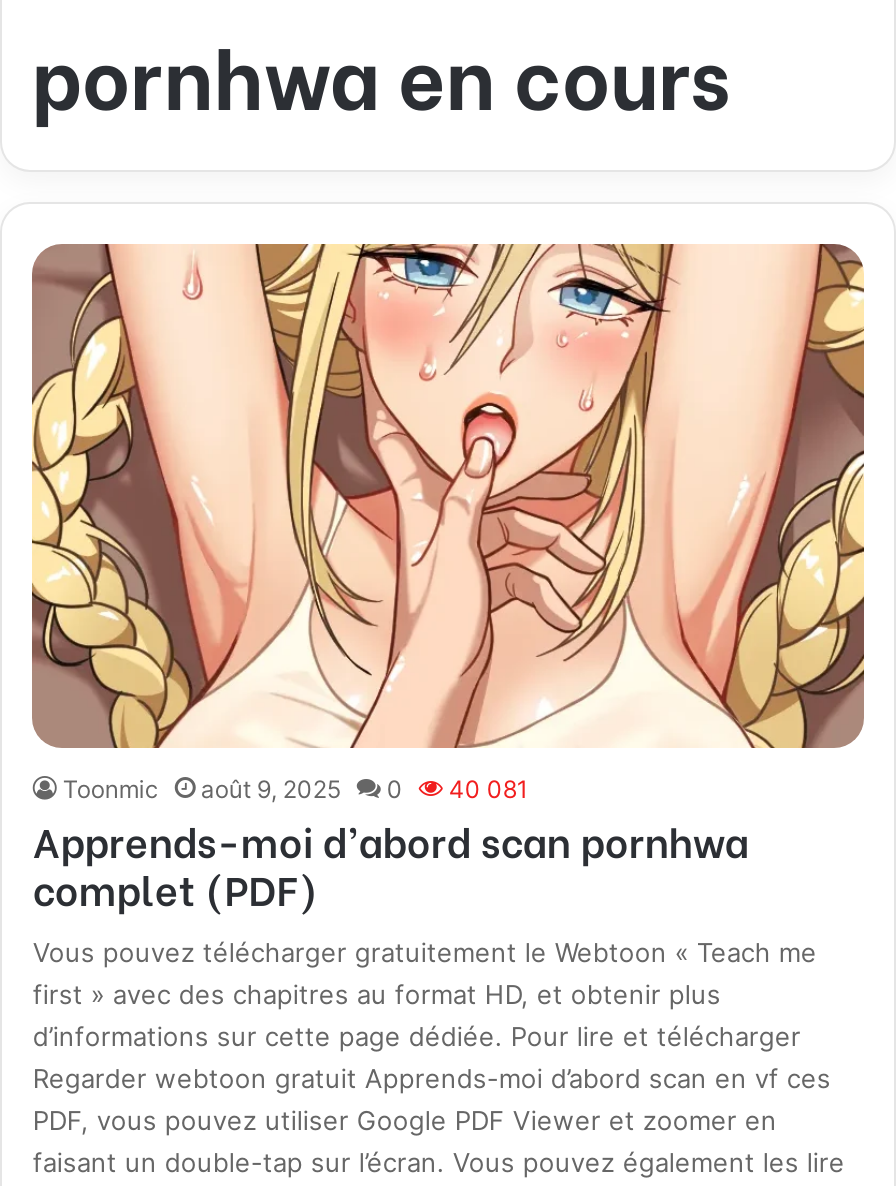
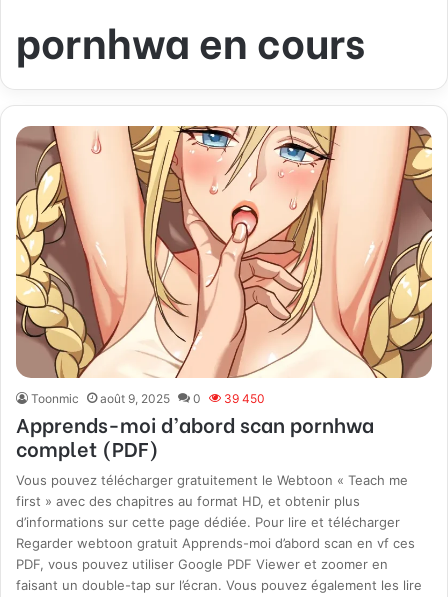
- Toonmic août 9, 2025 0 40 081
+ Toonmic août 9, 2025 0 39 450
